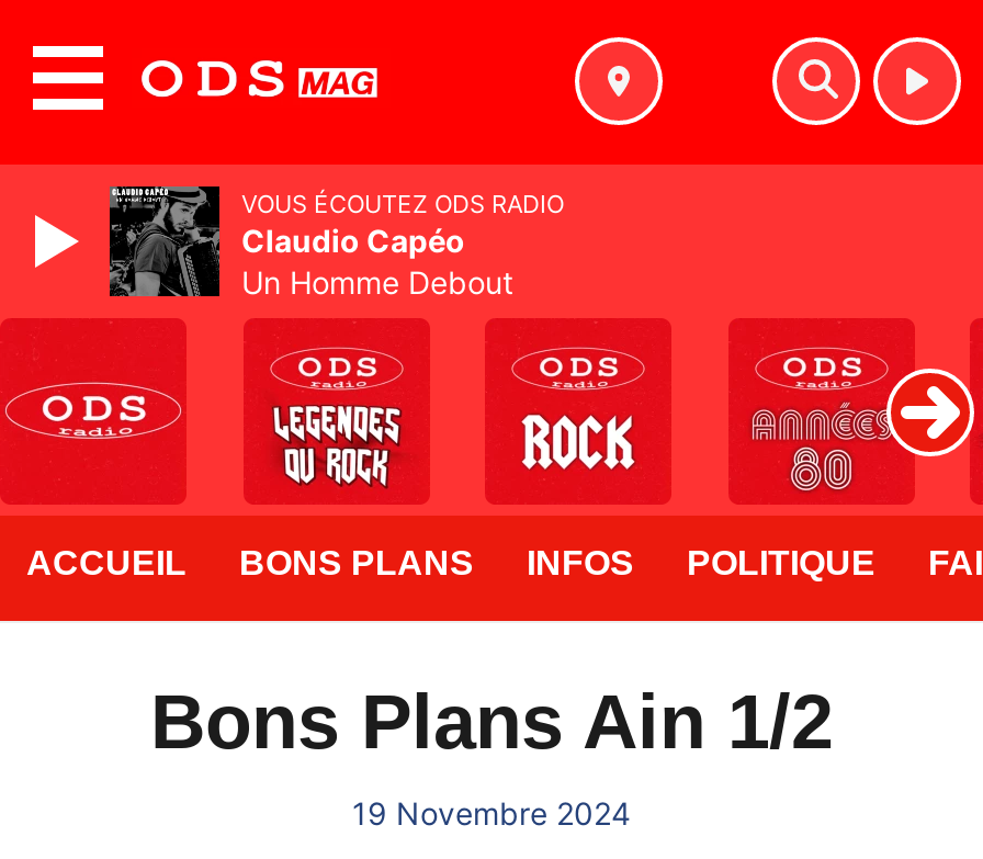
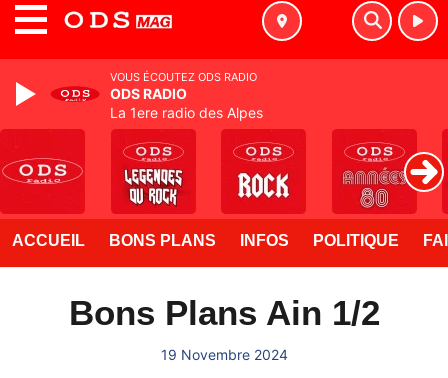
- [image]
- Claudio Capéo
- Un Homme Debout
+ [image]
+ ODS RADIO
+ La 1ere radio des Alpes
